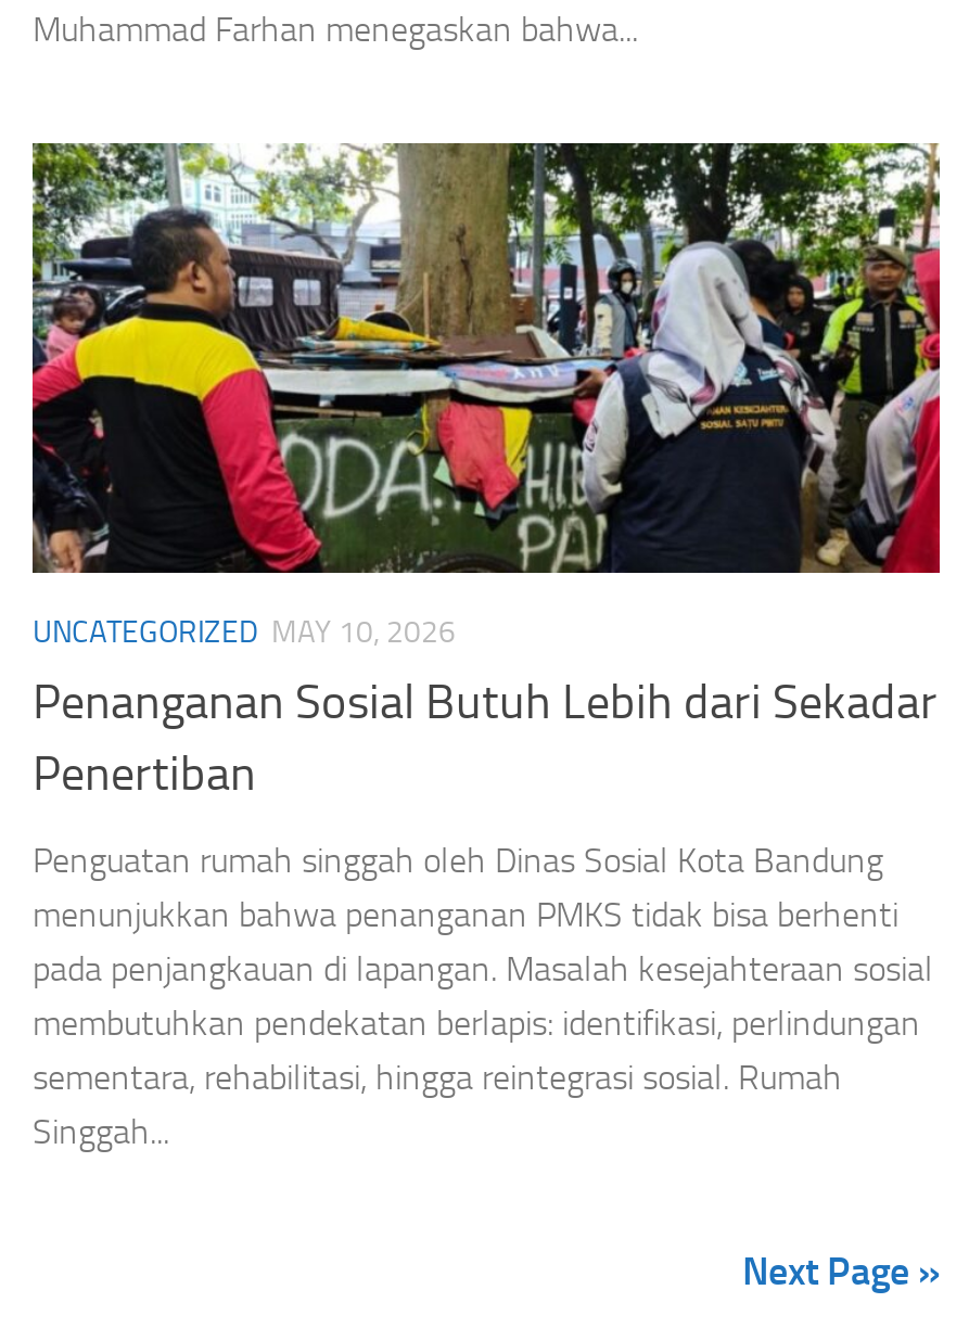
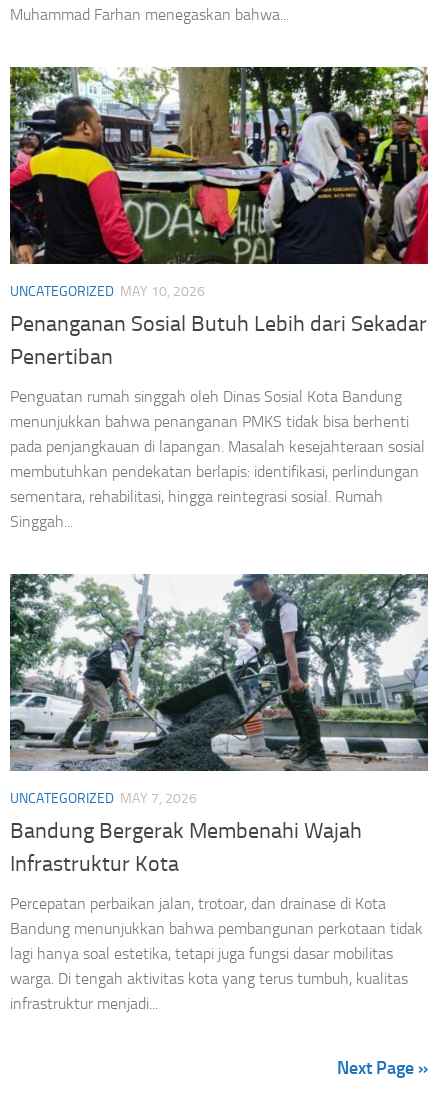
+ [image]
+ UNCATEGORIZED MAY 7, 2026
+ Bandung Bergerak Membenahi Wajah
+ Infrastruktur Kota
+ Percepatan perbaikan jalan, trotoar, dan drainase di Kota
+ Bandung menunjukkan bahwa pembangunan perkotaan tidak
+ lagi hanya soal estetika, tetapi juga fungsi dasar mobilitas
+ warga. Di tengah aktivitas kota yang terus tumbuh, kualitas
+ infrastruktur menjadi...
